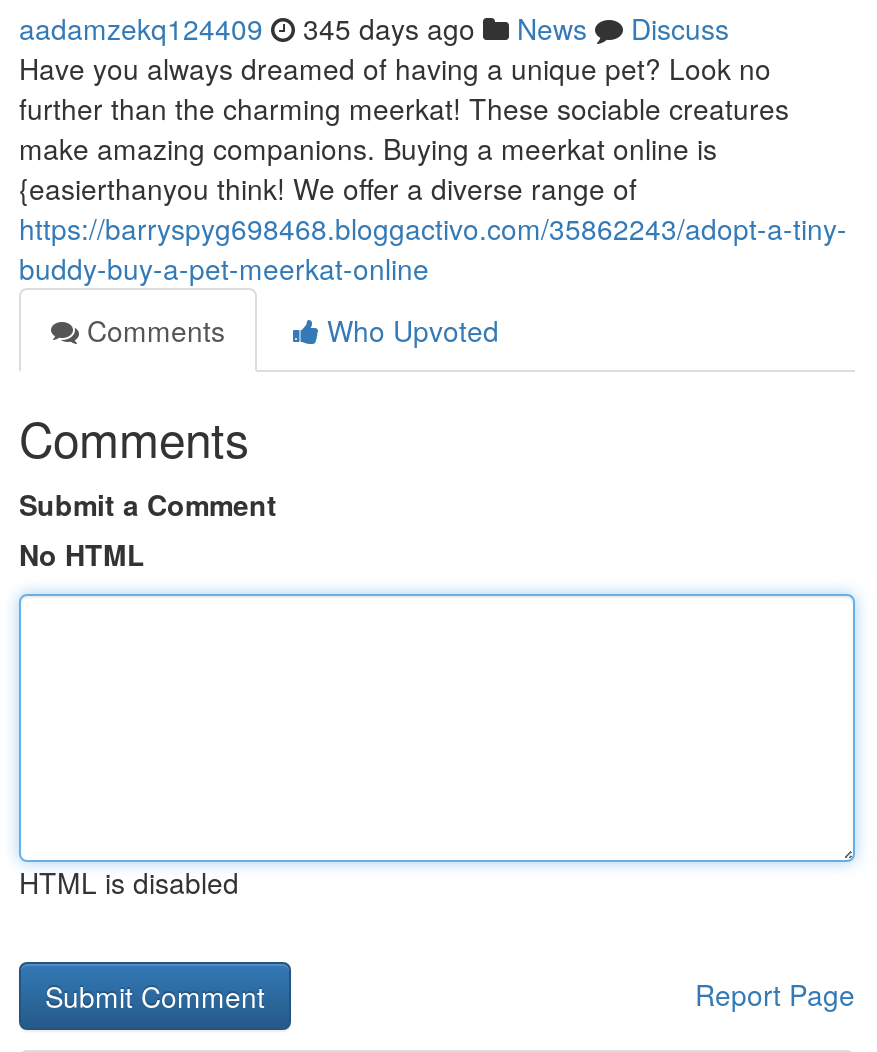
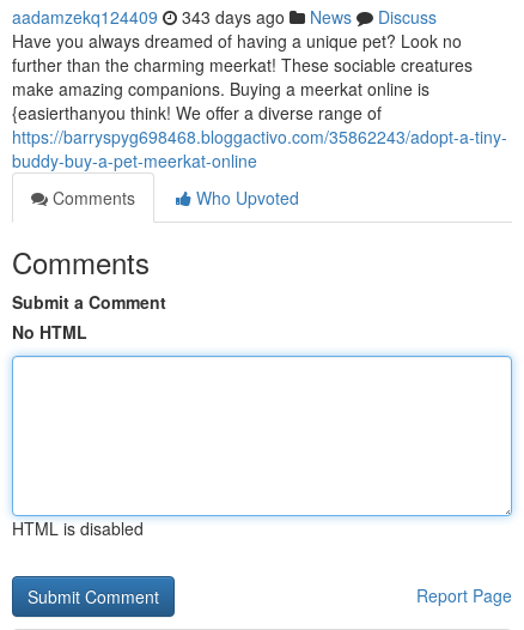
- aadamzekq124409 345 days ago News Discuss
+ aadamzekq124409 343 days ago News Discuss
